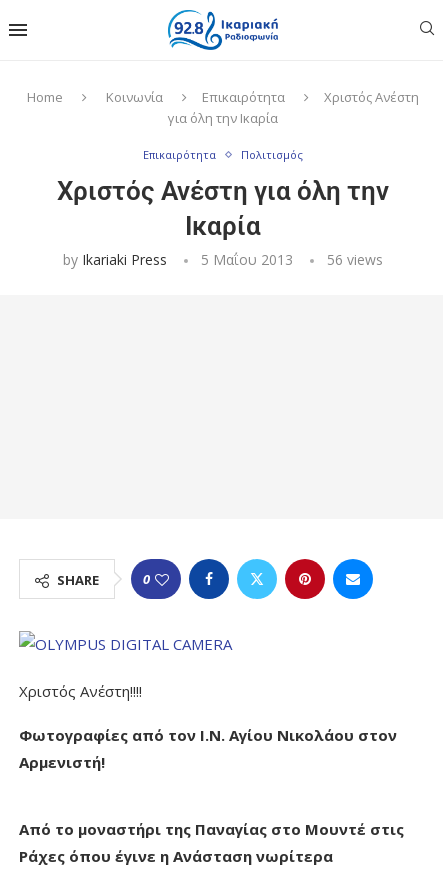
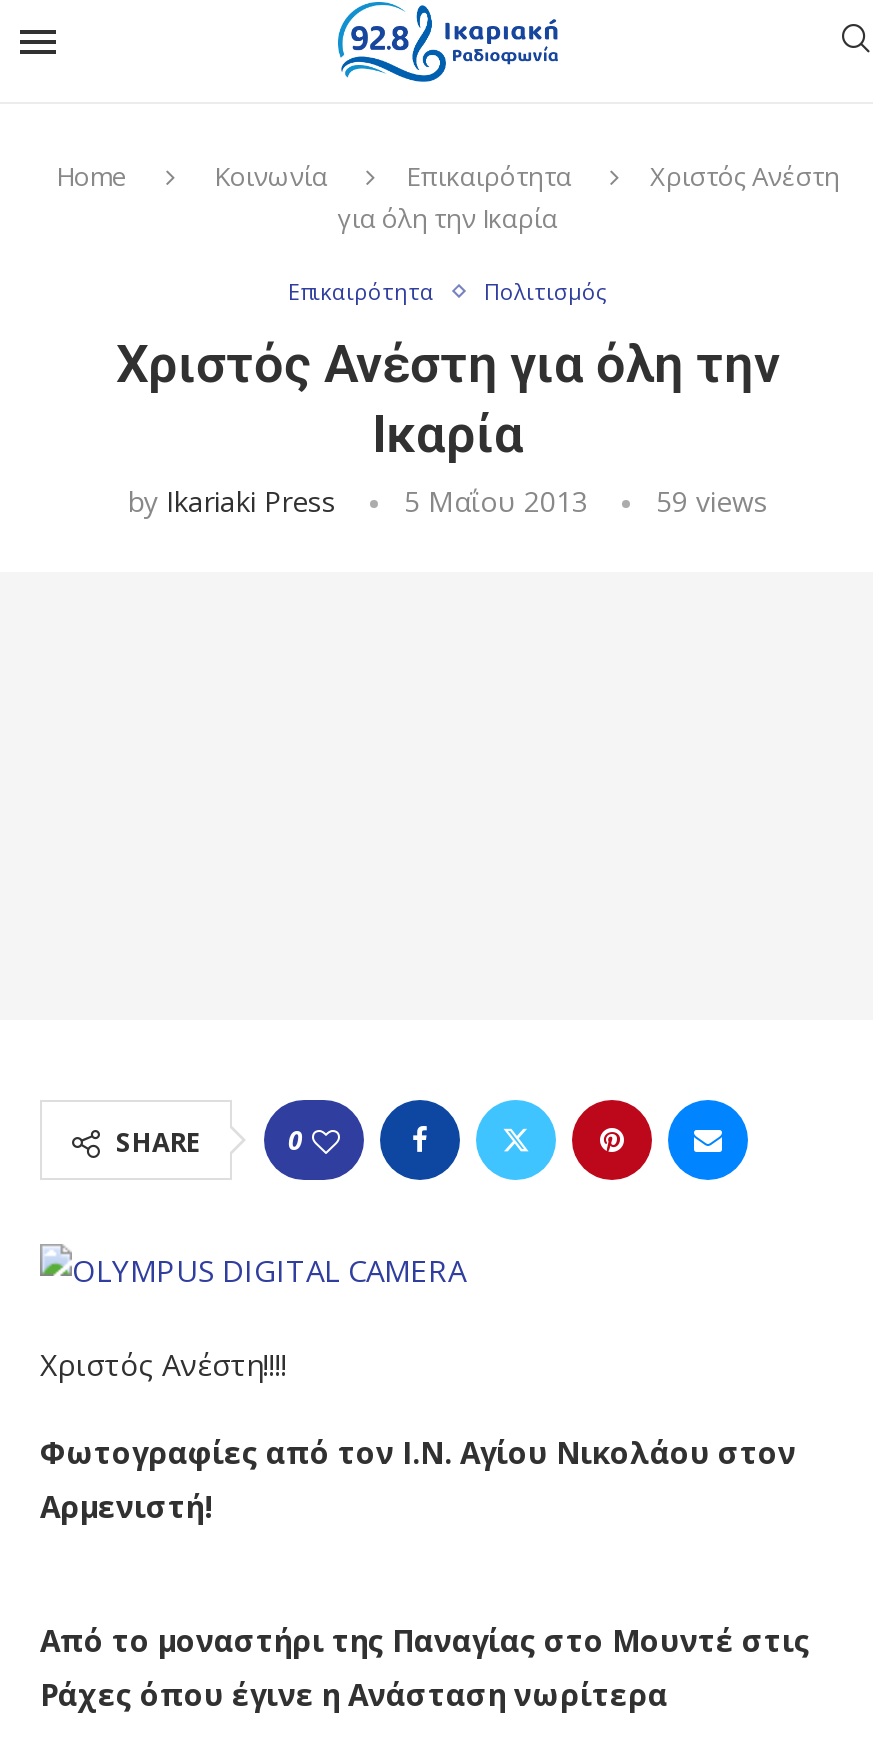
- by Ikariaki Press 5 Μαΐου 2013 56 views
+ by Ikariaki Press 5 Μαΐου 2013 59 views
